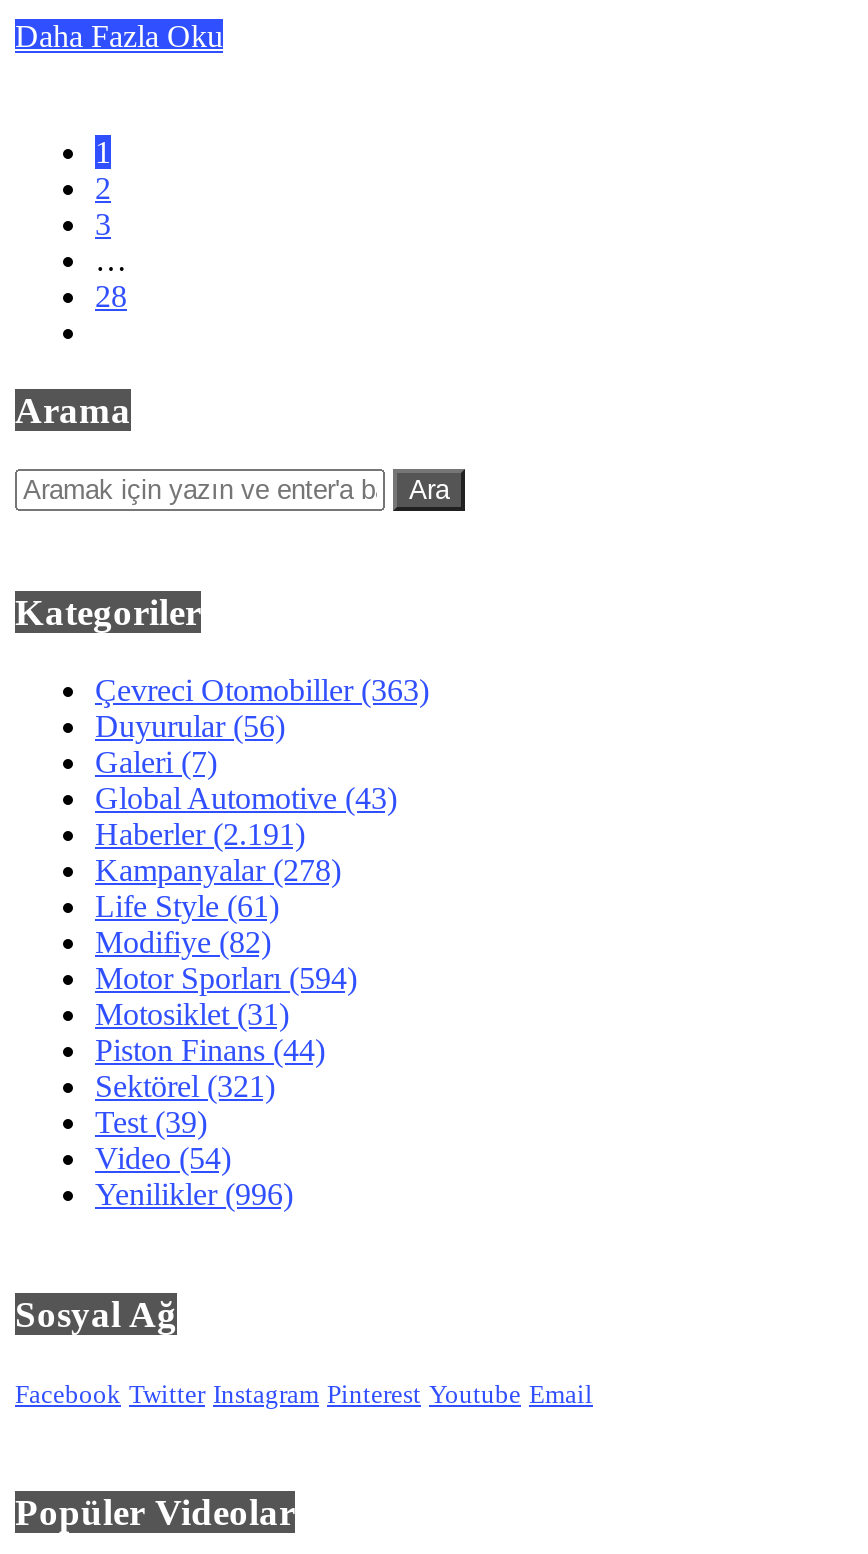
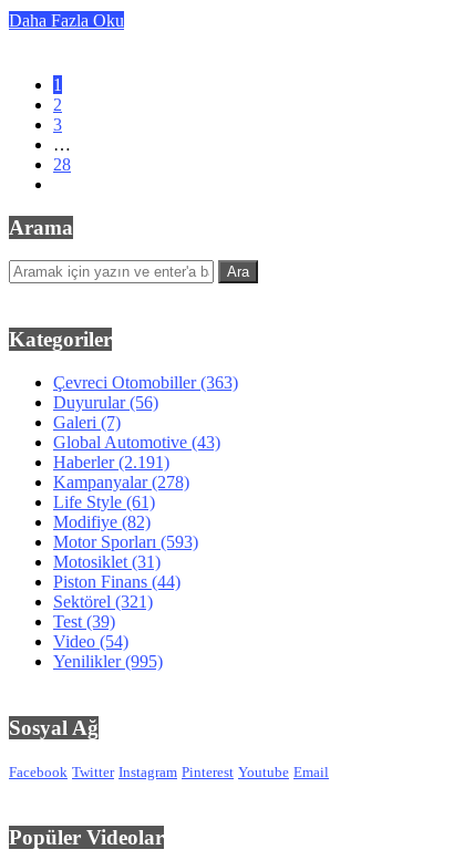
- Motor Sporları (594)
+ Motor Sporları (593)

- Yenilikler(996)
+ Yenilikler(995)
